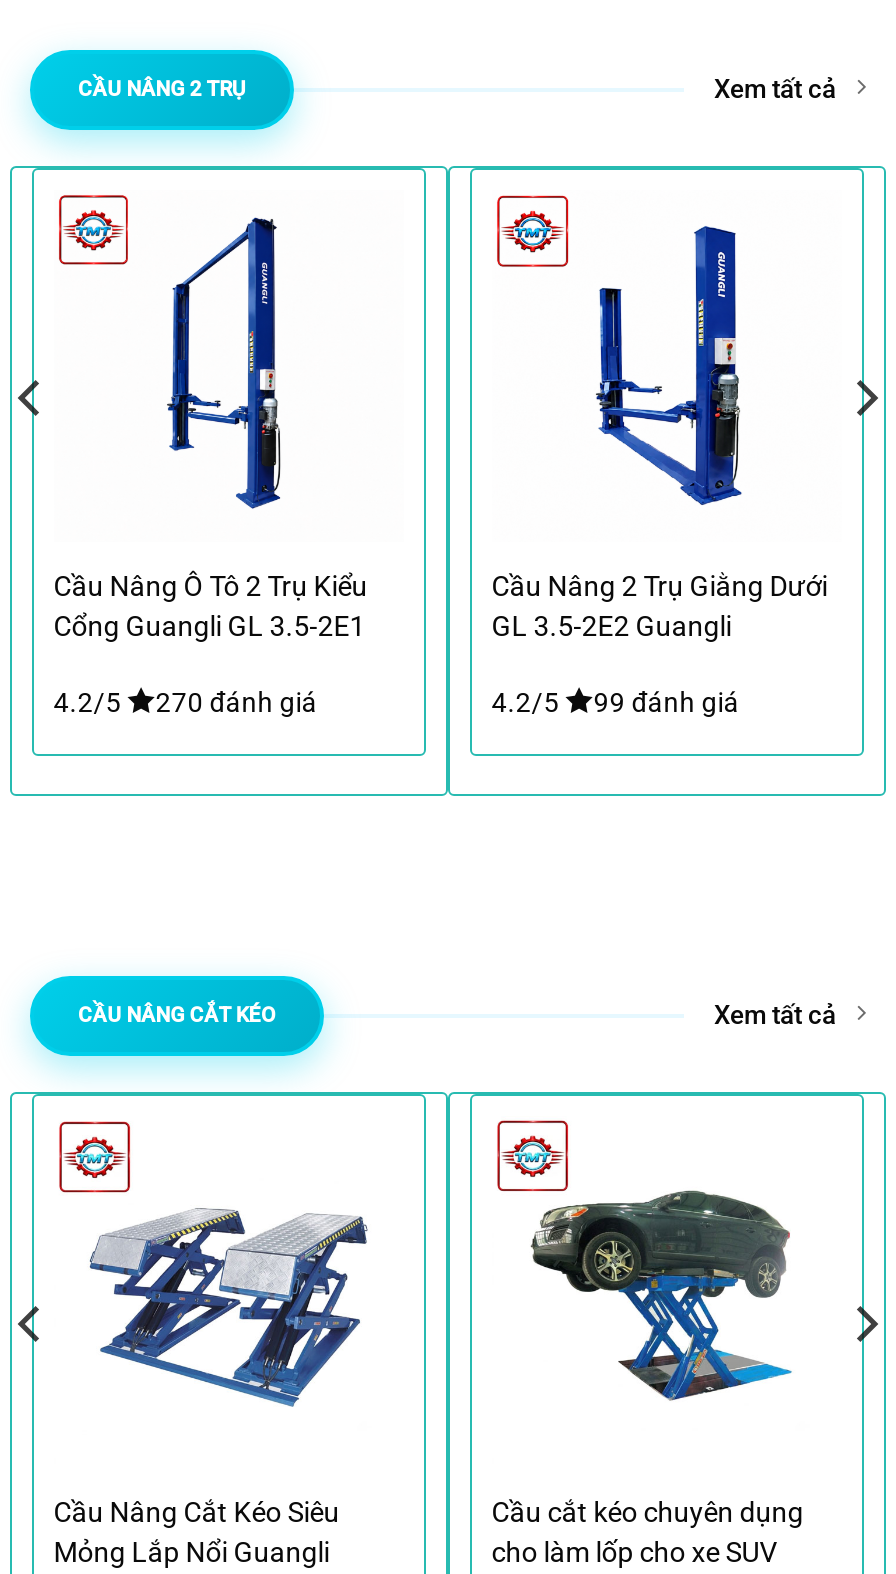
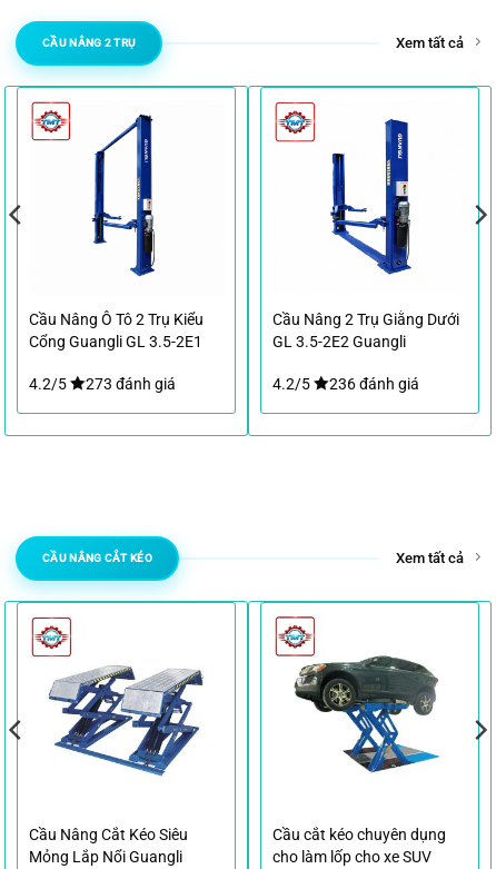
- 4.2/5 270 đánh giá
+ 4.2/5 273 đánh giá

- 4.2/5 99 đánh giá
+ 4.2/5 236 đánh giá
